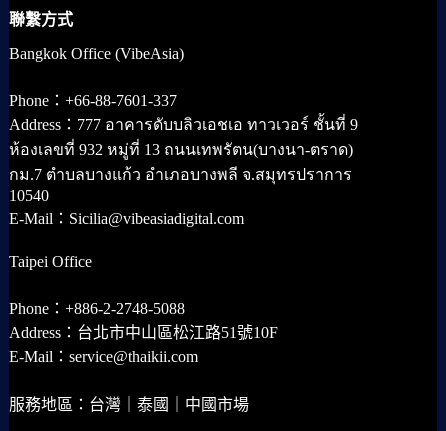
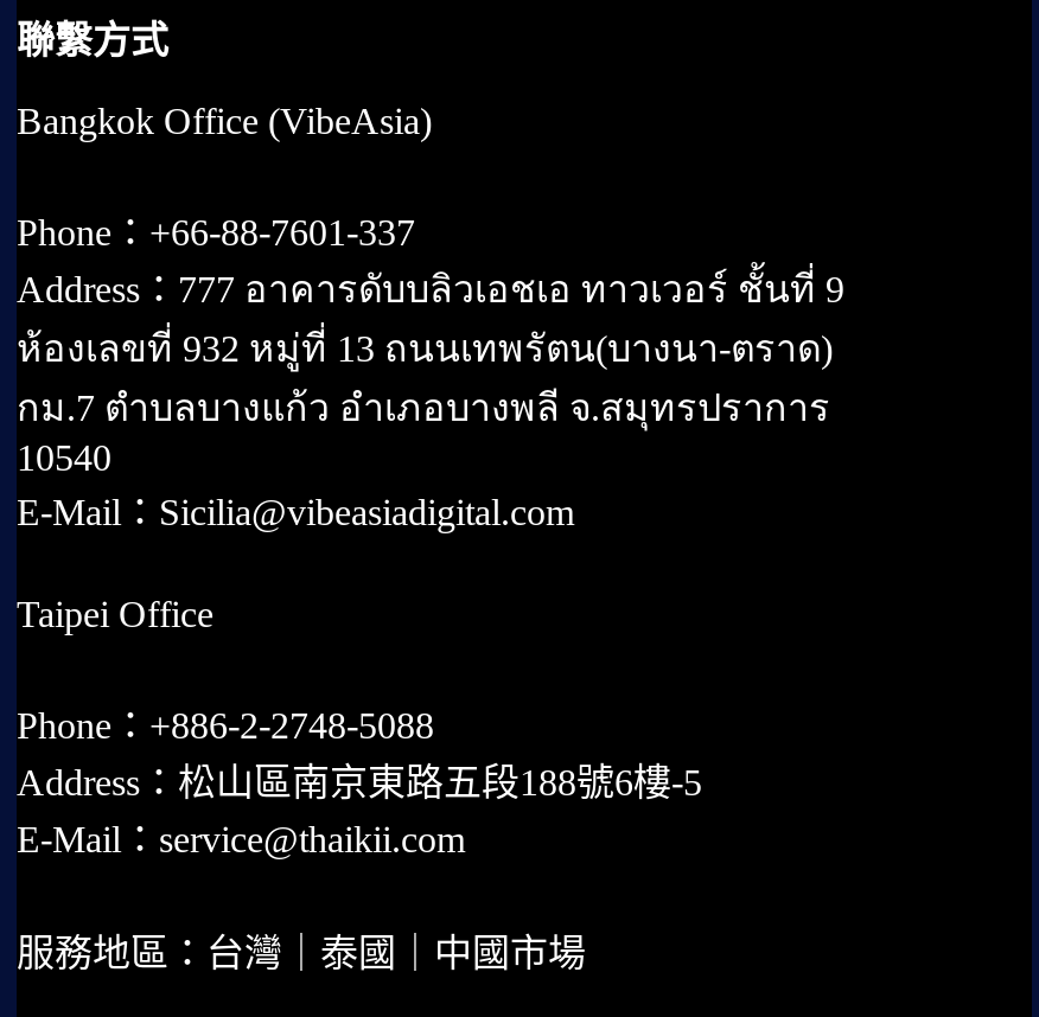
- Address：台北市中山區松江路51號10F
+ Address：松山區南京東路五段188號6樓-5
